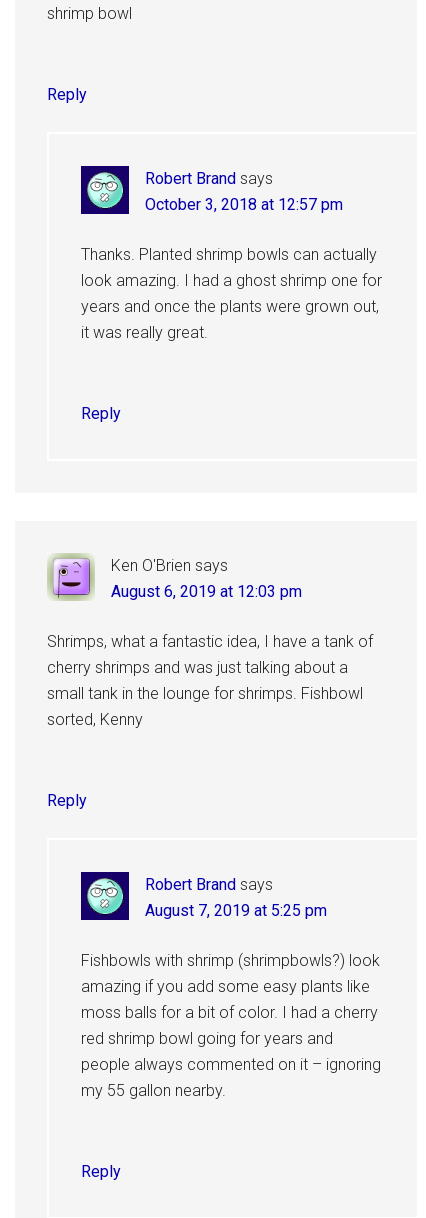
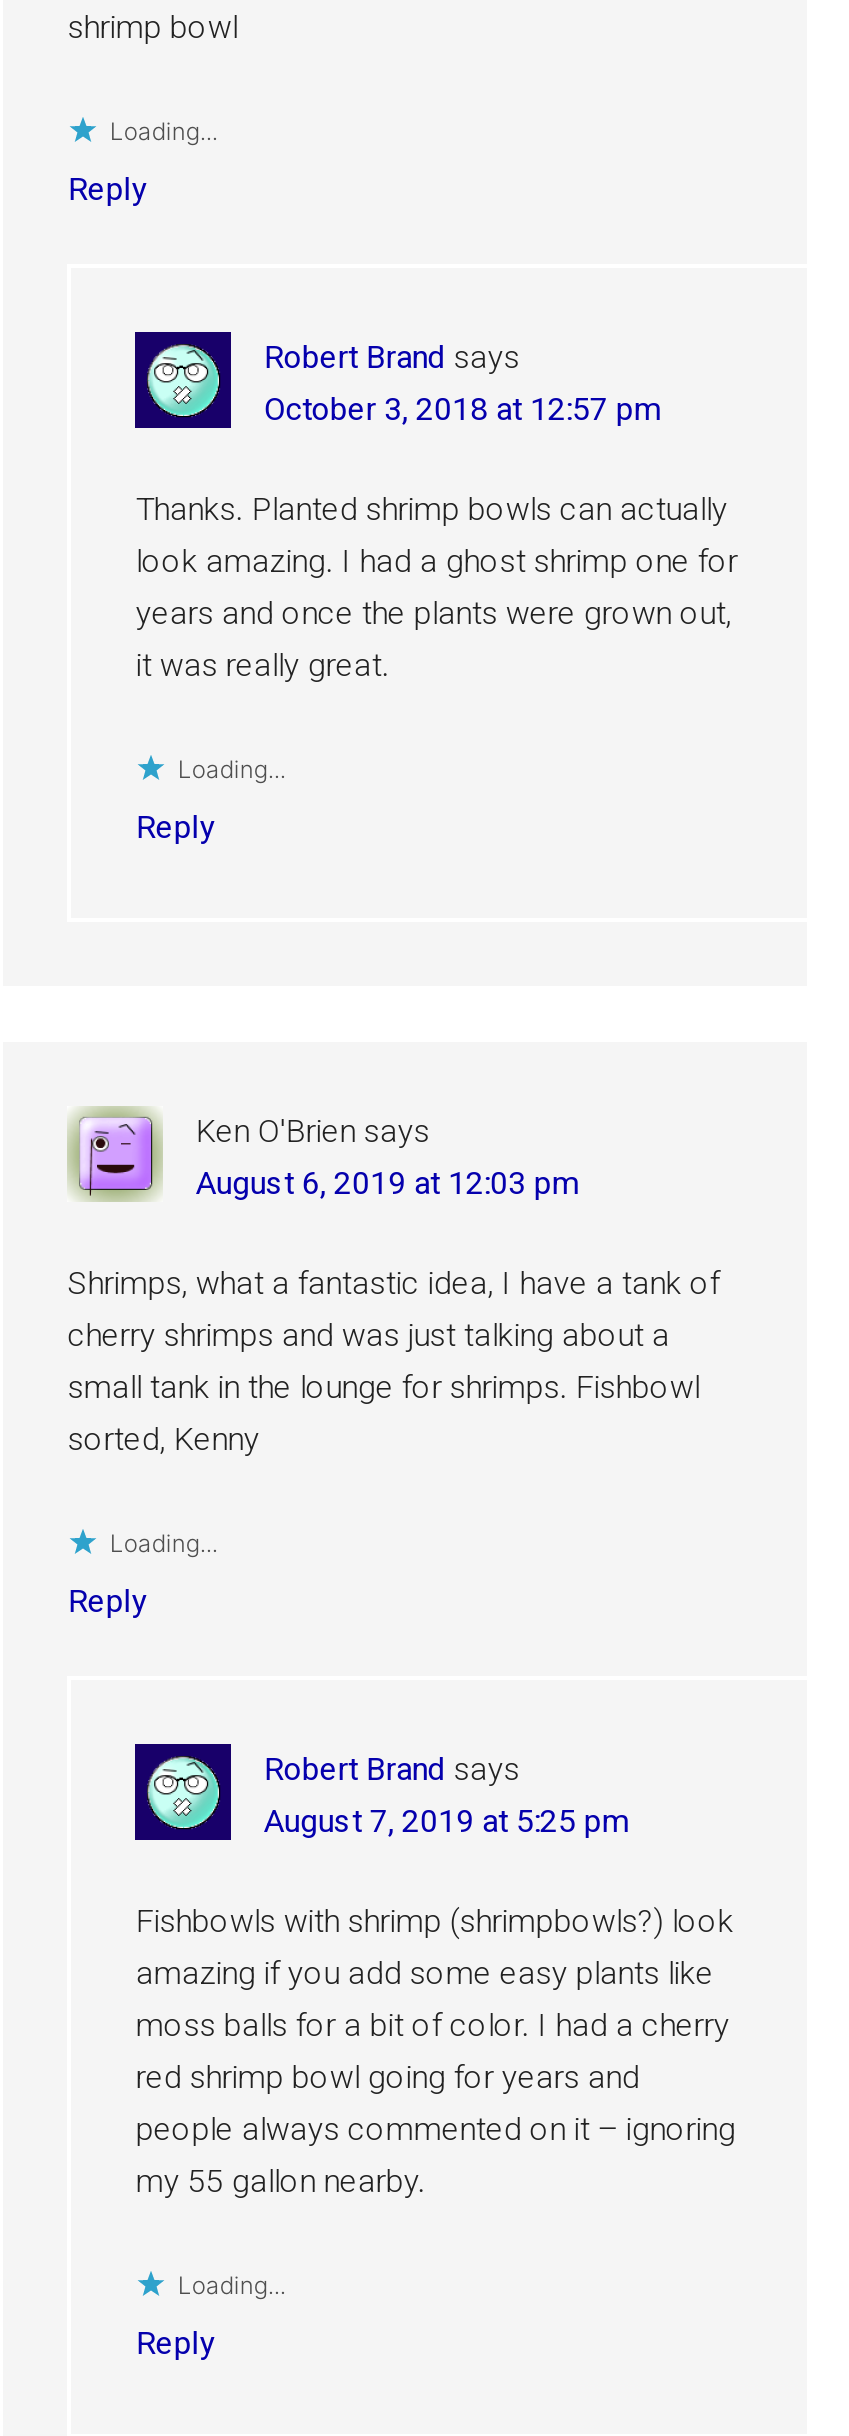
+ Loading...

+ Loading...

+ Loading...

+ Loading...
